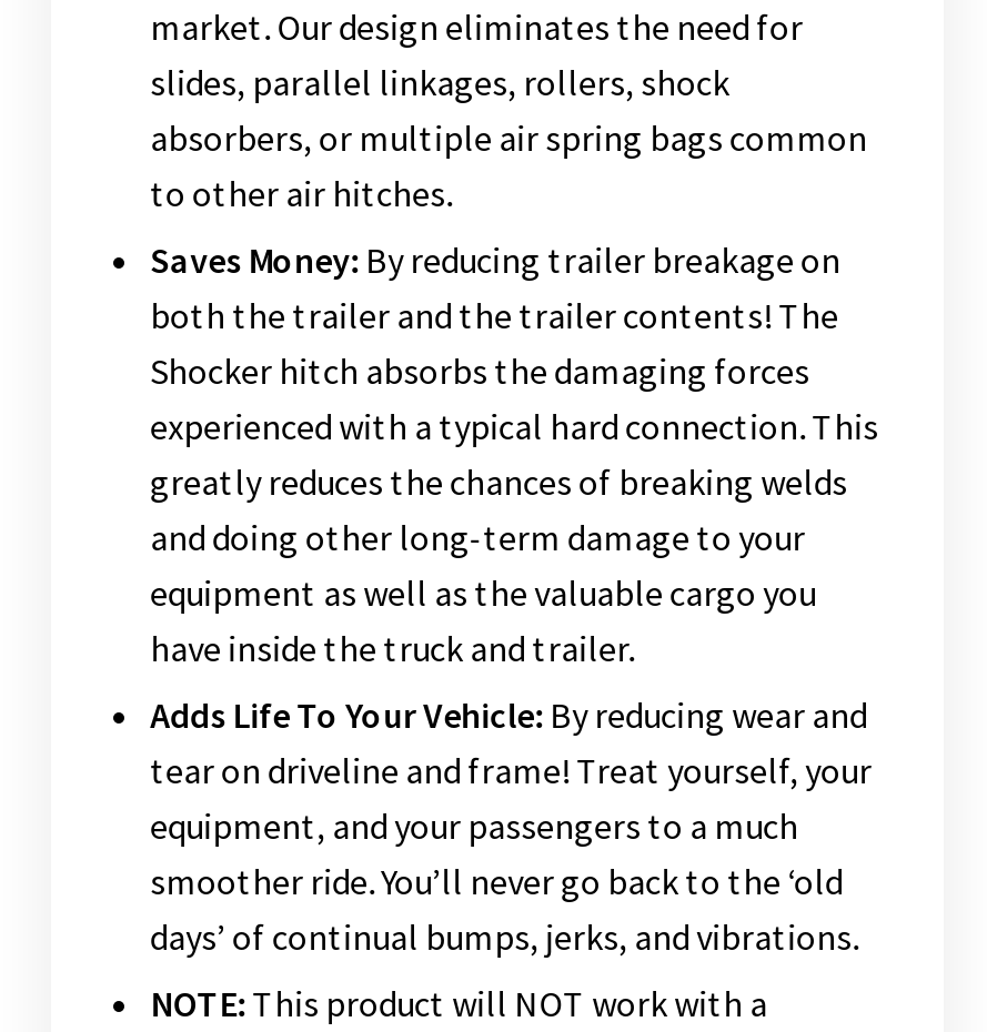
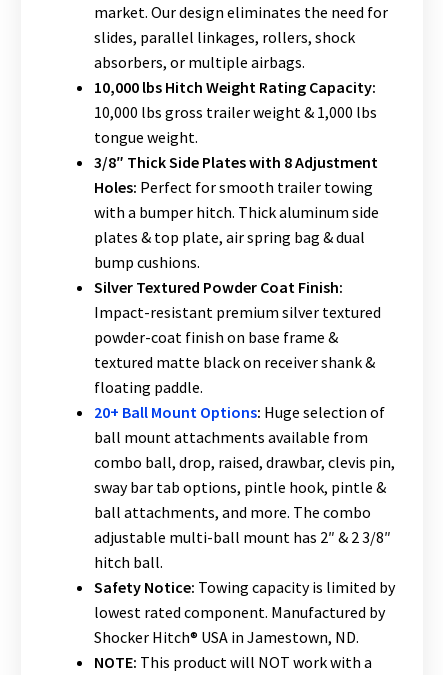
- absorbers, or multiple air spring bags common
- to other air hitches.
- Saves Money: By reducing trailer breakage on
- both the trailer and the trailer contents! The
- Shocker hitch absorbs the damaging forces
- experienced with a typical hard connection. This
- greatly reduces the chances of breaking welds
- and doing other long-term damage to your
- equipment as well as the valuable cargo you
- have inside the truck and trailer.
- Adds Life To Your Vehicle: By reducing wear and
- tear on driveline and frame! Treat yourself, your
- equipment, and your passengers to a much
- smoother ride. You’ll never go back to the ‘old
- days’ of continual bumps, jerks, and vibrations.
+ absorbers, or multiple airbags.
+ 10,000 lbs Hitch Weight Rating Capacity:
+ 10,000 lbs gross trailer weight & 1,000 lbs
+ tongue weight.
+ 3/8″ Thick Side Plates with 8 Adjustment
+ Holes: Perfect for smooth trailer towing
+ with a bumper hitch. Thick aluminum side
+ plates & top plate, air spring bag & dual
+ bump cushions.
+ Silver Textured Powder Coat Finish:
+ Impact-resistant premium silver textured
+ powder-coat finish on base frame &
+ textured matte black on receiver shank &
+ floating paddle.
+ 20+ Ball Mount Options: Huge selection of
+ ball mount attachments available from
+ combo ball, drop, raised, drawbar, clevis pin,
+ sway bar tab options, pintle hook, pintle &
+ ball attachments, and more. The combo
+ adjustable multi-ball mount has 2″ & 2 3/8″
+ hitch ball.
+ Safety Notice: Towing capacity is limited by
+ lowest rated component. Manufactured by
+ Shocker Hitch® USA in Jamestown, ND.
